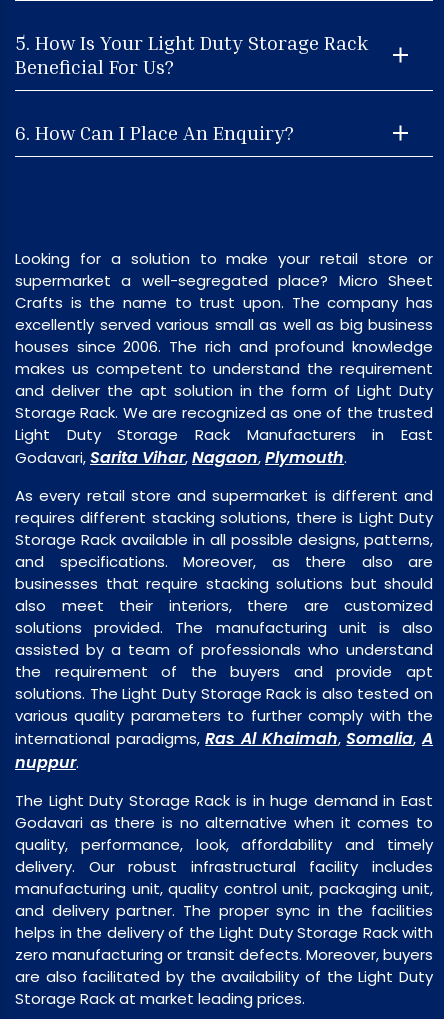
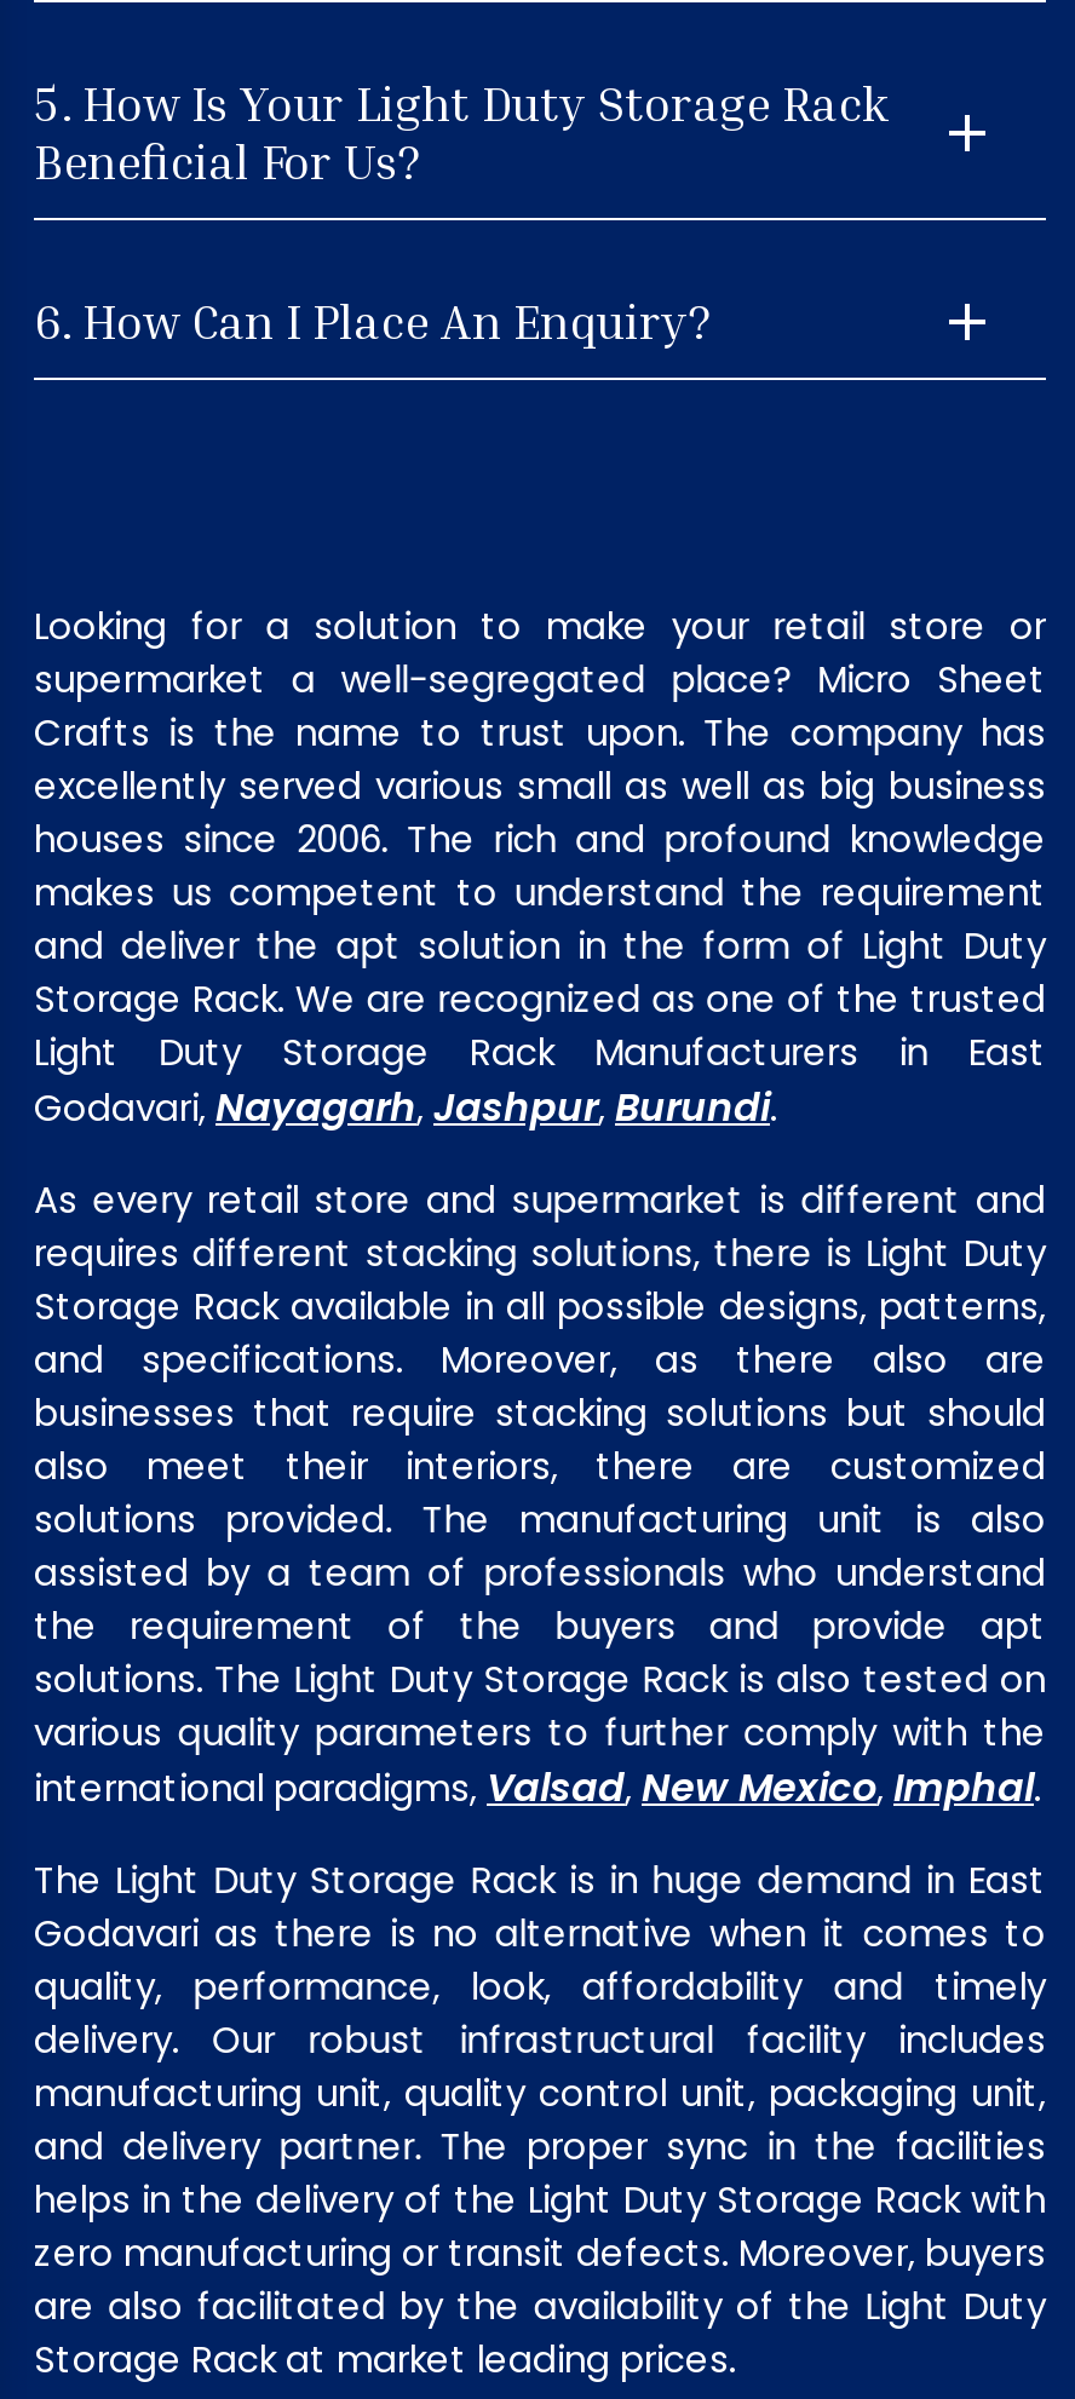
- Godavari, Sarita Vihar, Nagaon, Plymouth.
+ Godavari, Nayagarh, Jashpur, Burundi.

- international paradigms, Ras Al Khaimah, Somalia, A
- nuppur.
+ international paradigms, Valsad, New Mexico, Imphal.
